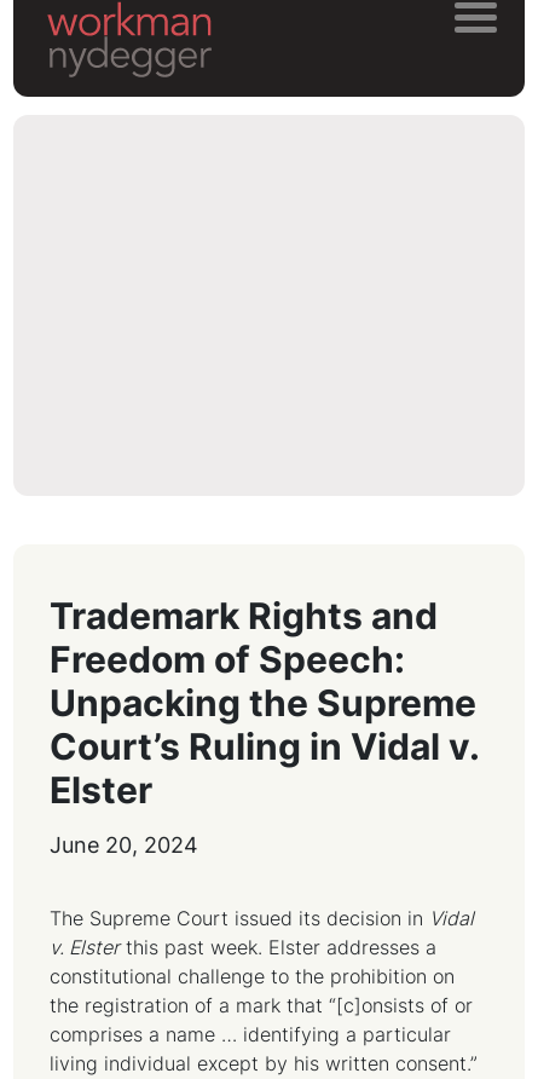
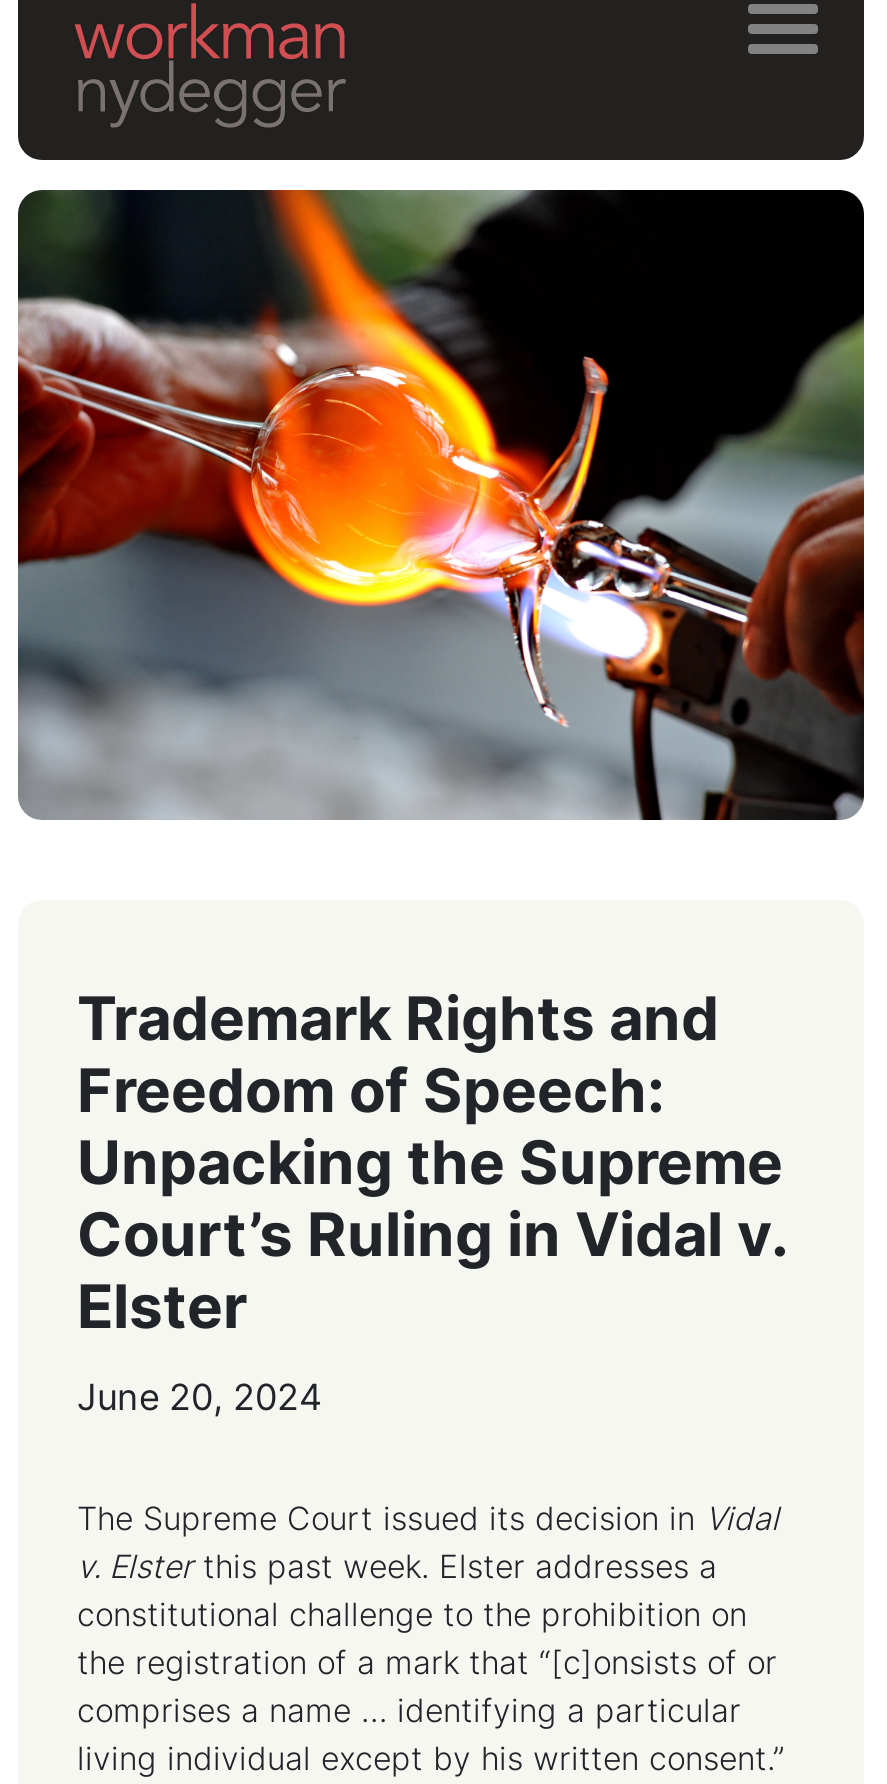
+ [image]
